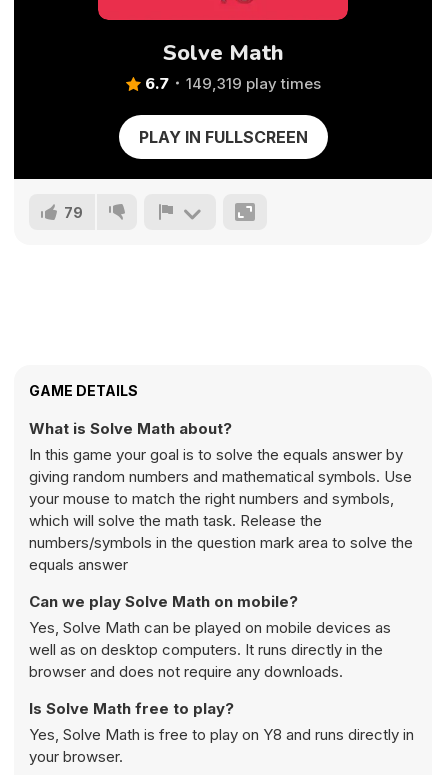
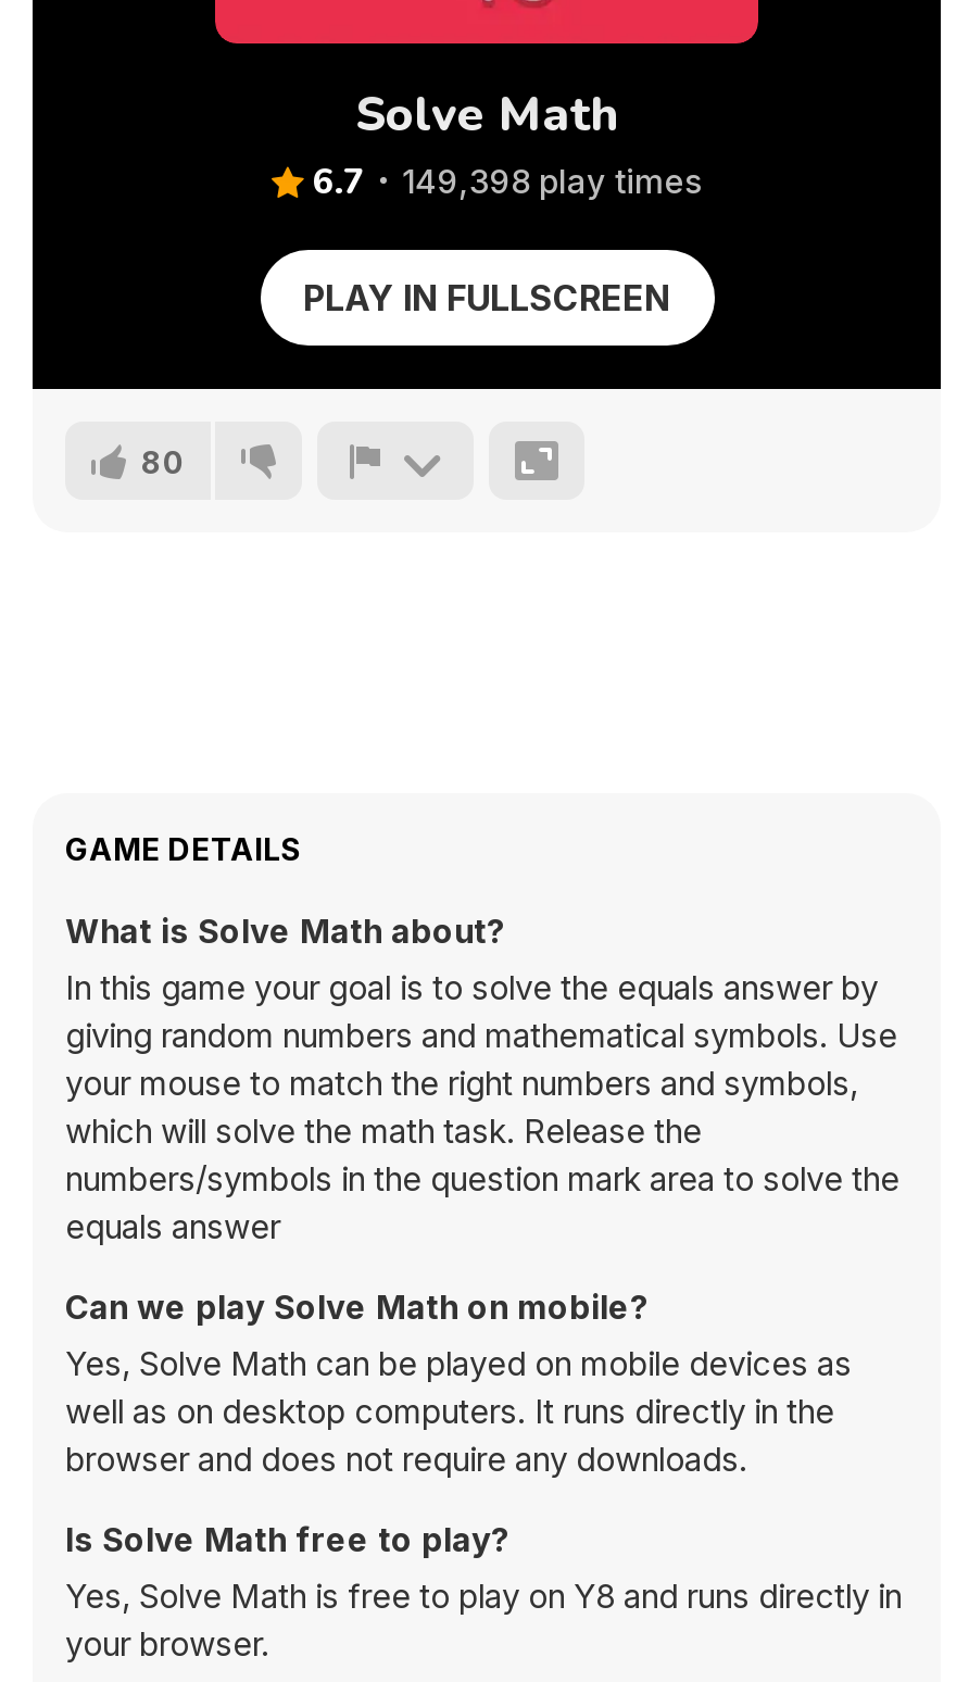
- 6.7 149,319 play times
+ 6.7 149,398 play times

- 79
+ 80
